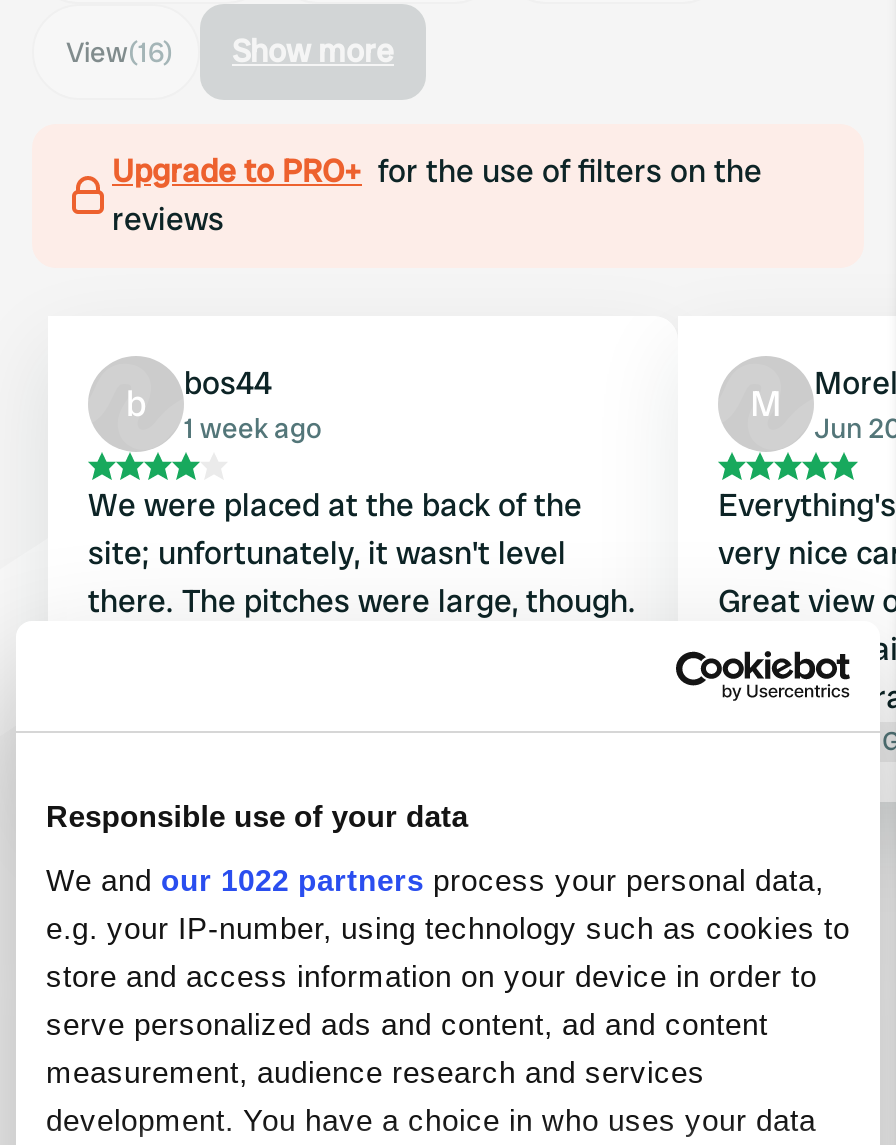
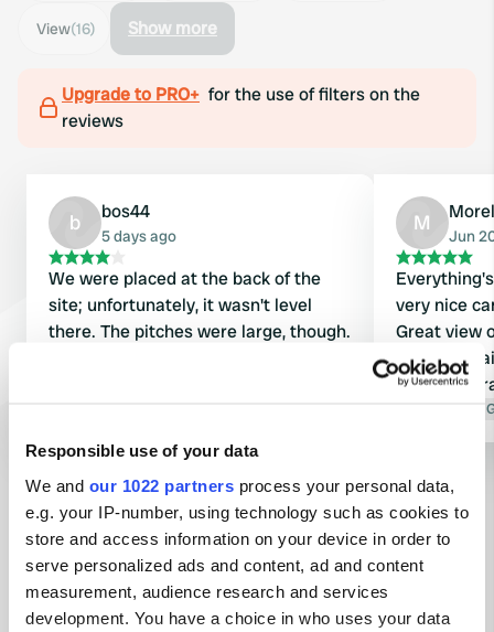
- 1 week ago
+ 5 days ago
